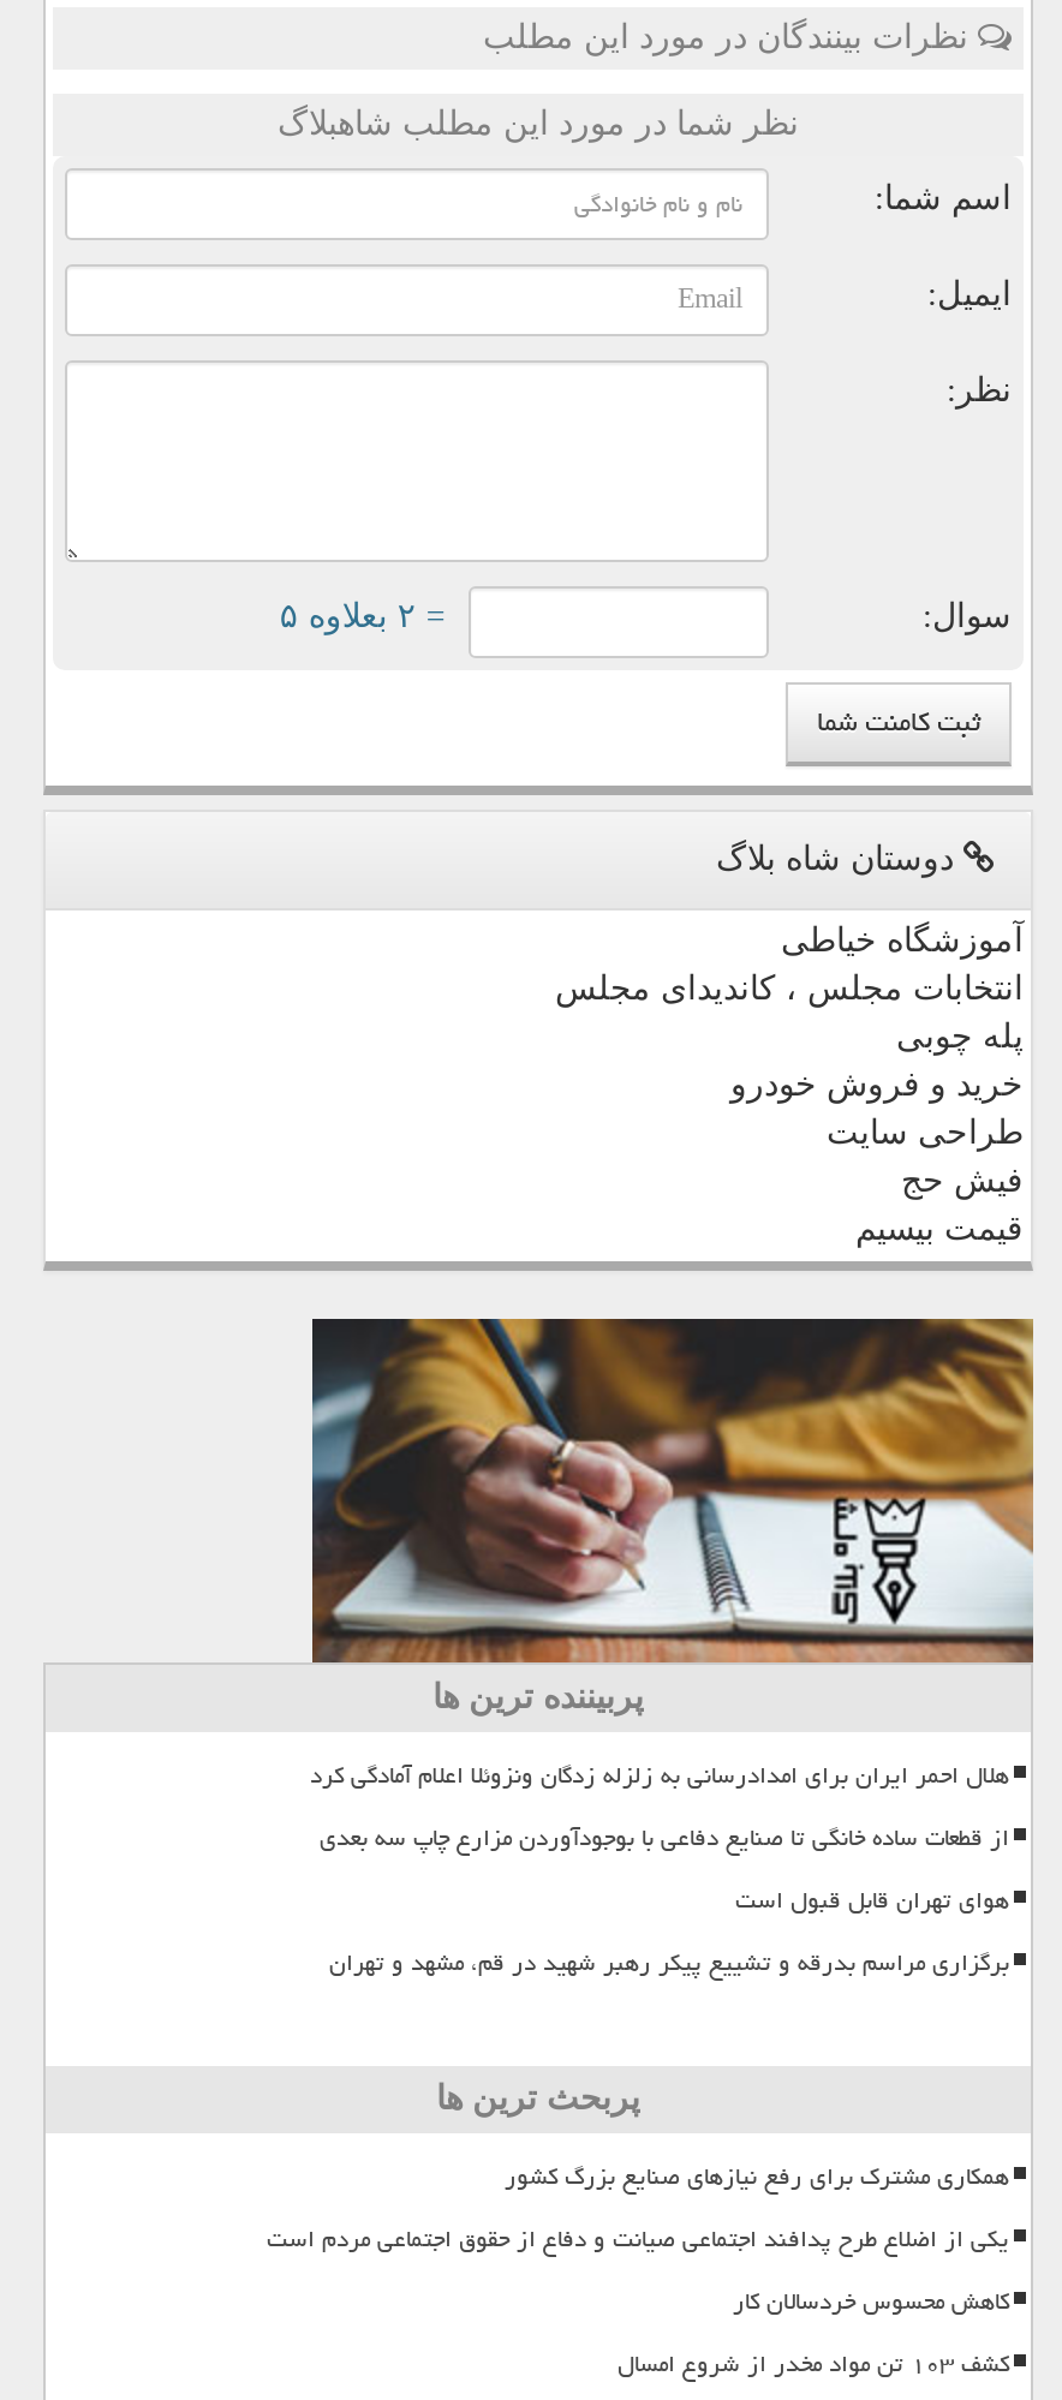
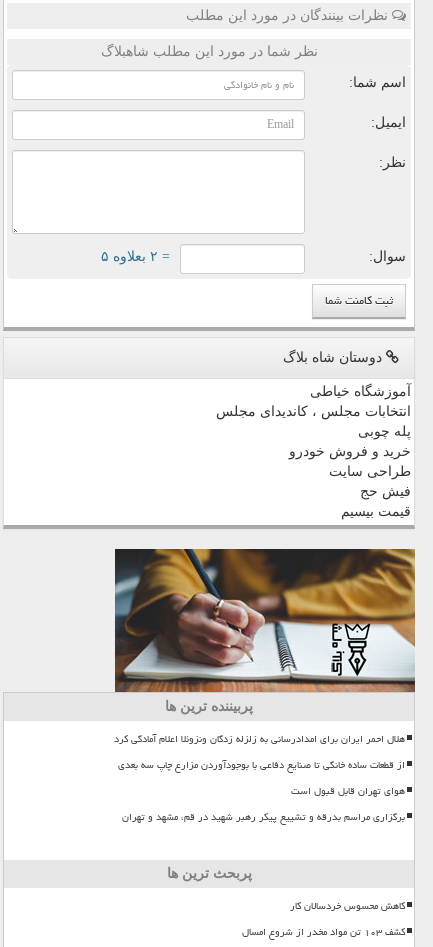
- همکاری مشترک برای رفع نیازهای صنایع بزرگ کشور
- یکی از اضلاع طرح پدافند اجتماعی صیانت و دفاع از حقوق اجتماعی مردم است
